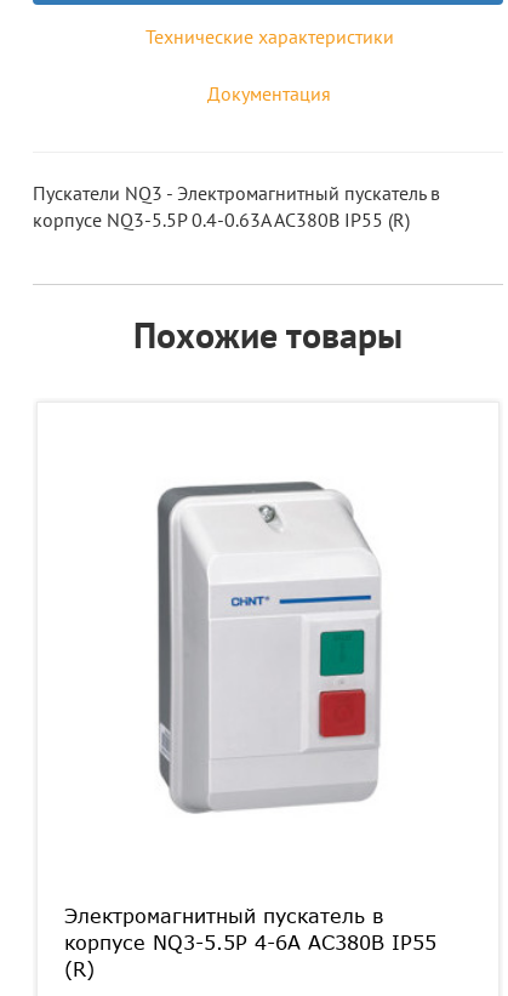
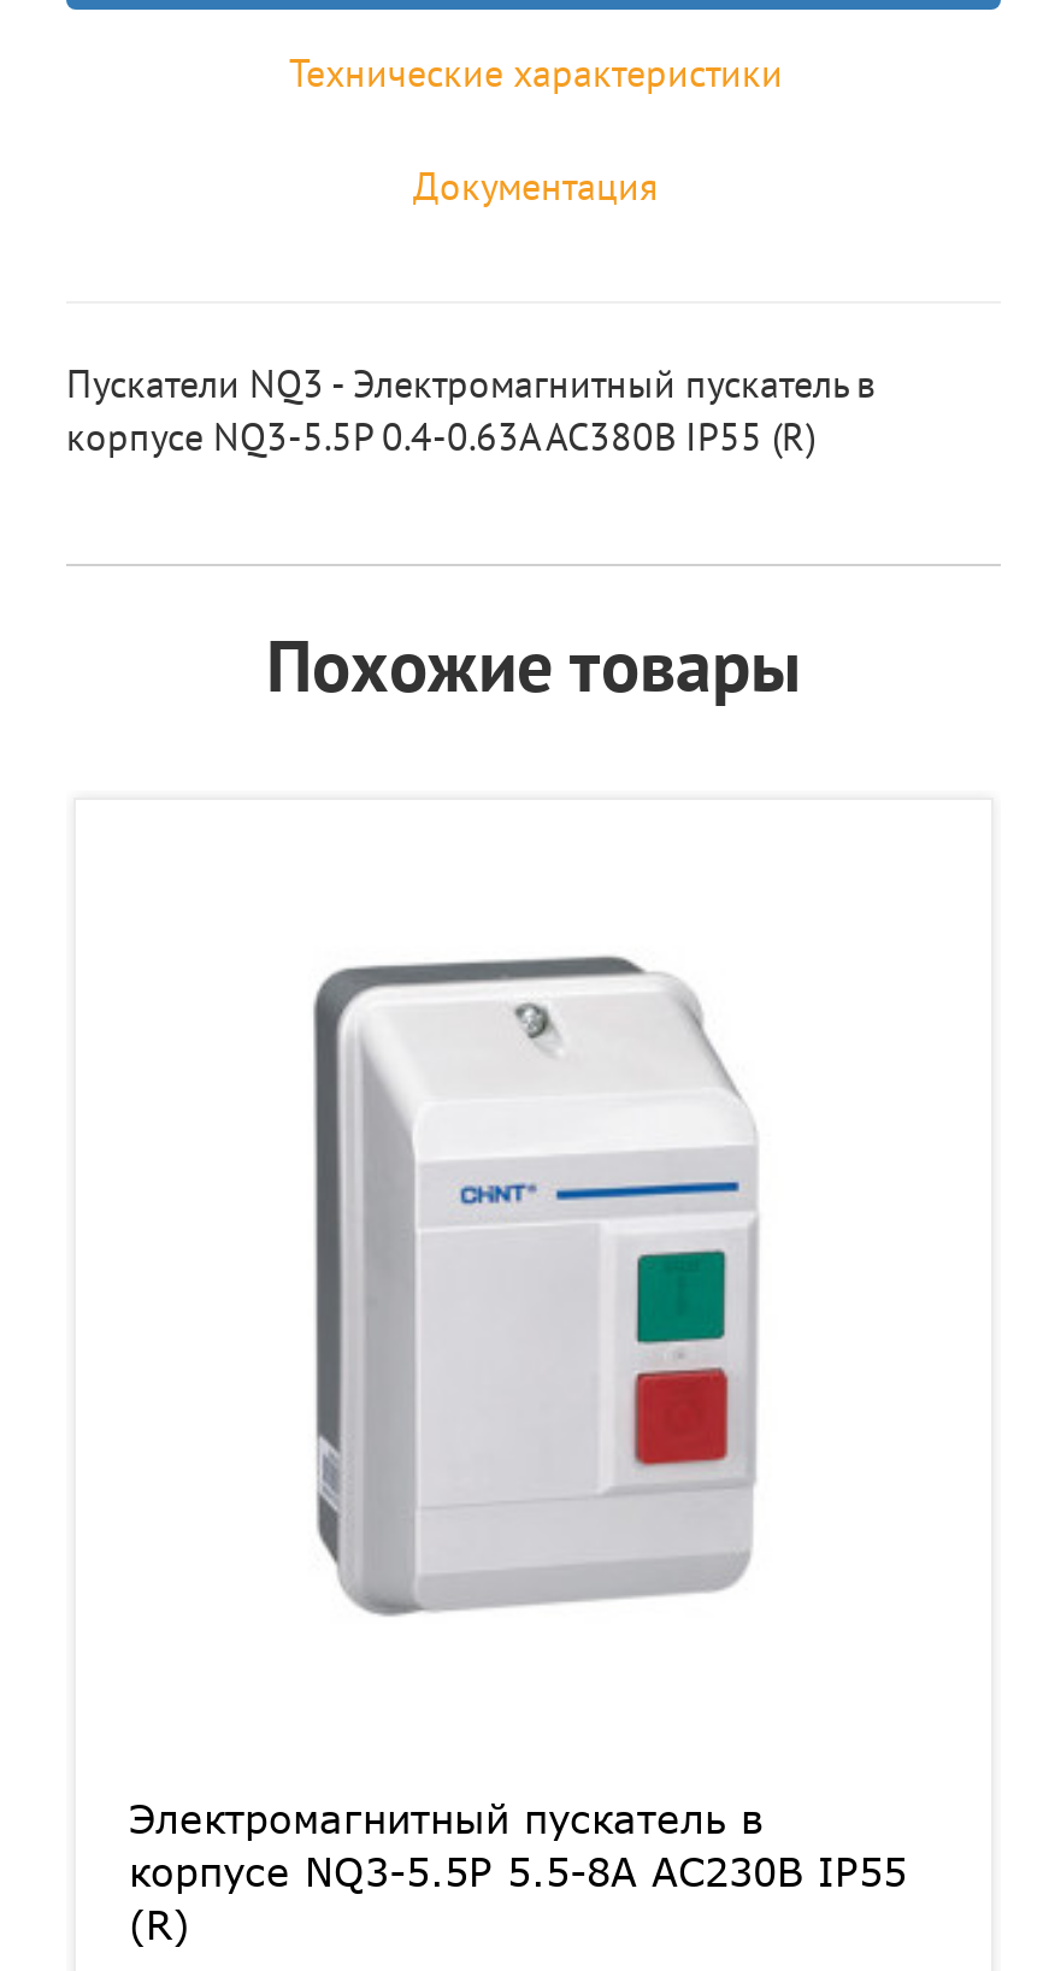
- корпусе NQ3-5.5P 4-6A AC380В IP55
+ корпусе NQ3-5.5P 5.5-8A AC230В IP55
